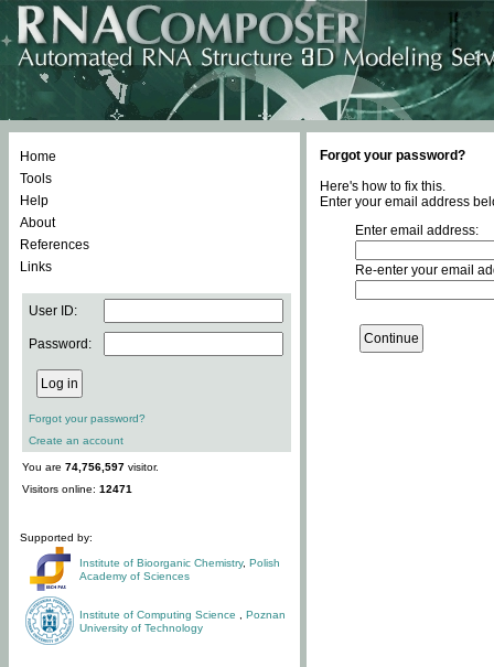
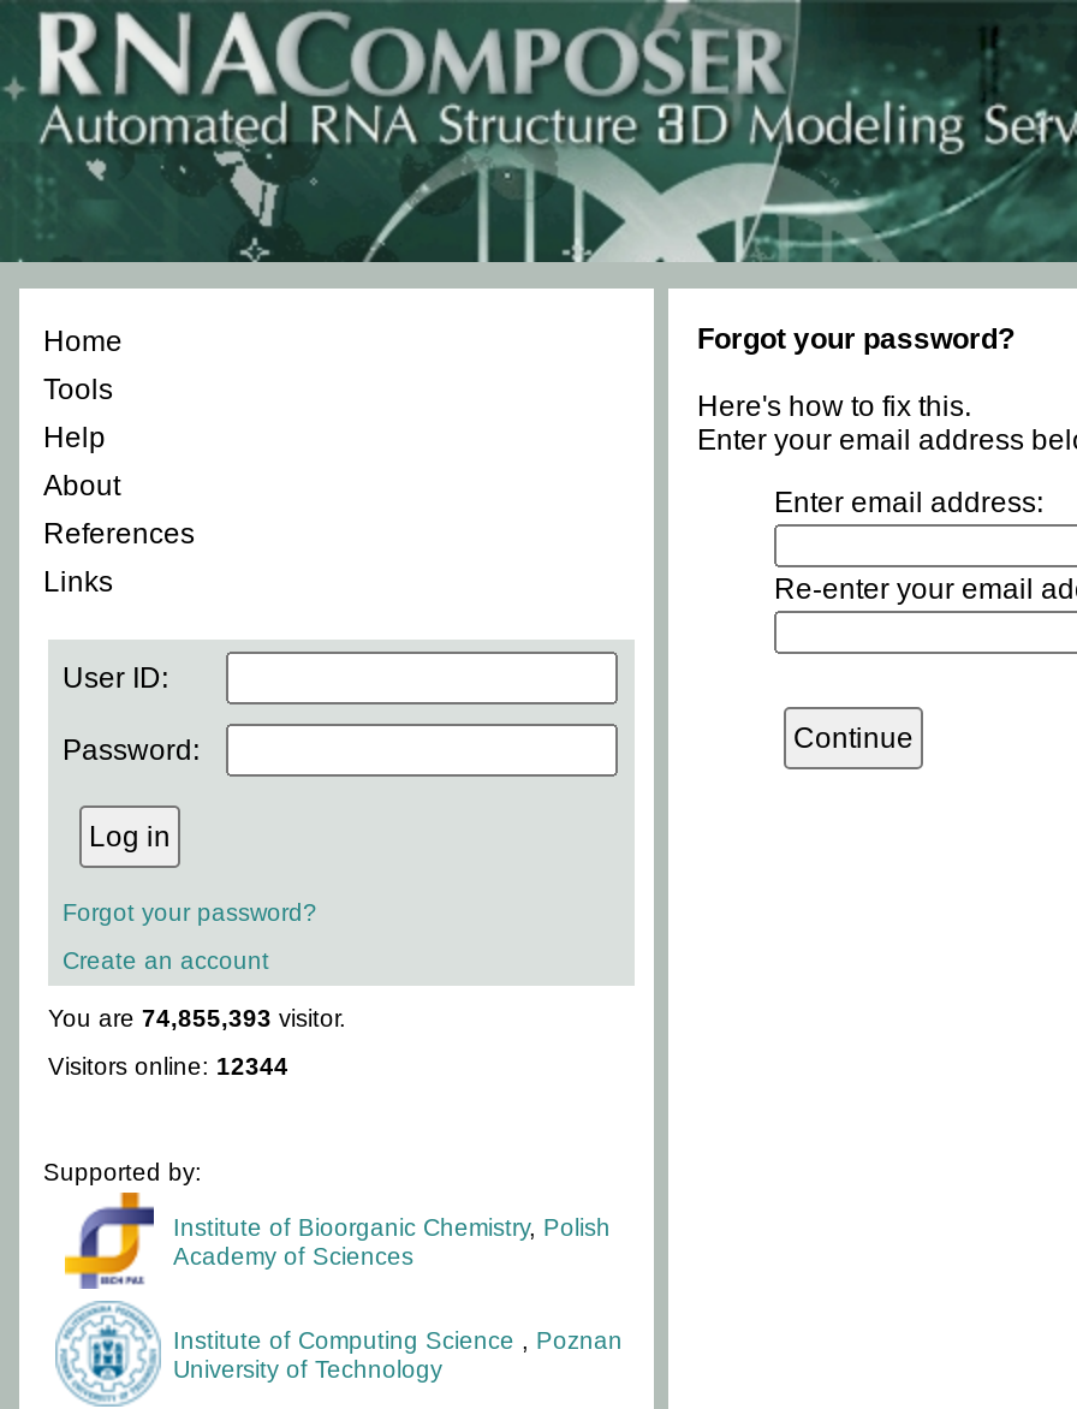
- You are 74,756,597 visitor.
+ You are 74,855,393 visitor.

- Visitors online: 12471
+ Visitors online: 12344
